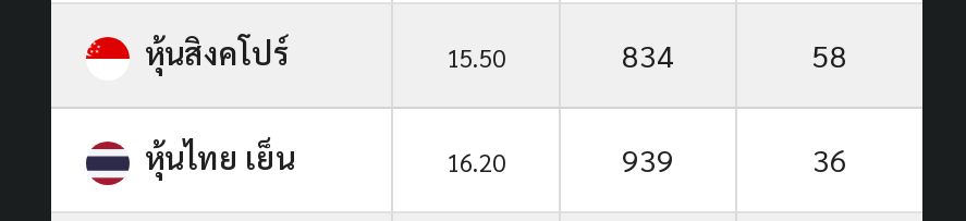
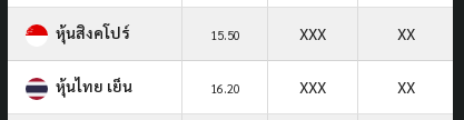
- 834
- 58
+ XXX
+ XX

- 939
- 36
+ XXX
+ XX
